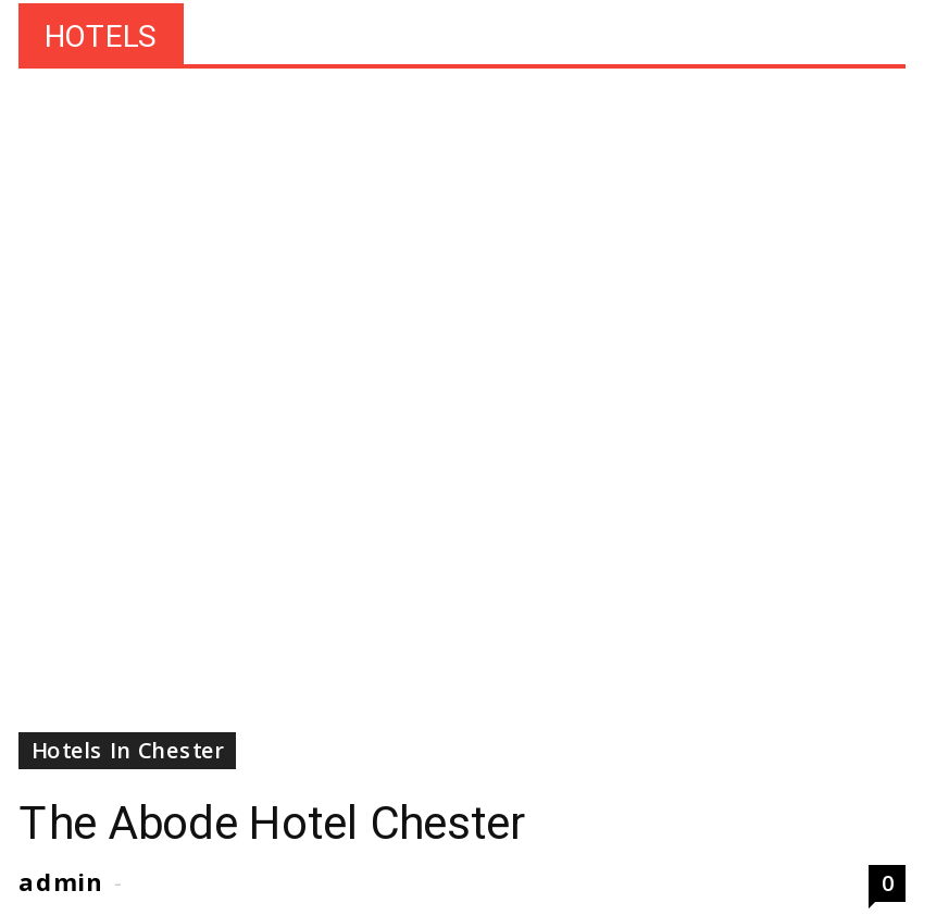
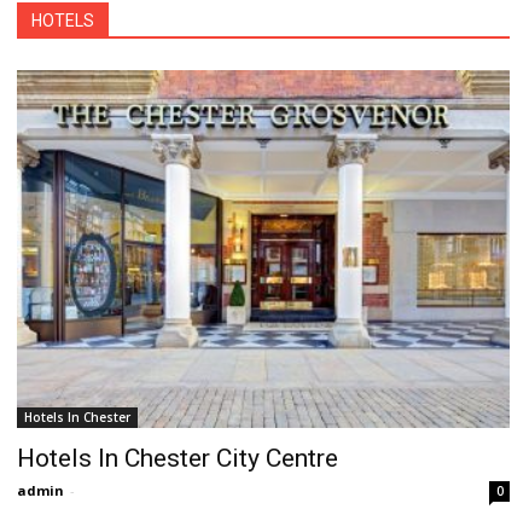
+ [image]

- The Abode Hotel Chester
+ Hotels In Chester City Centre
